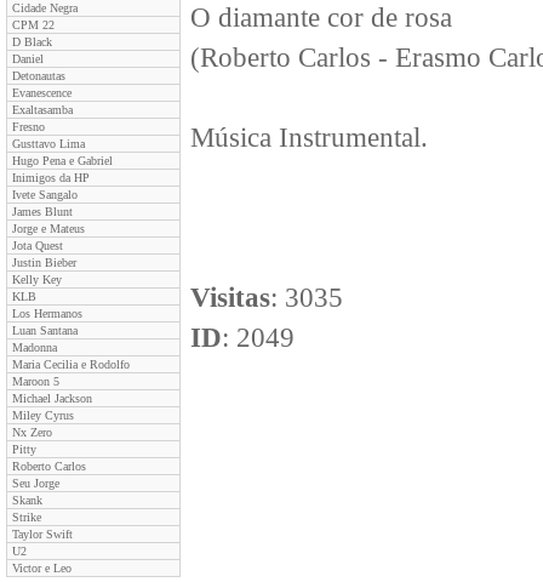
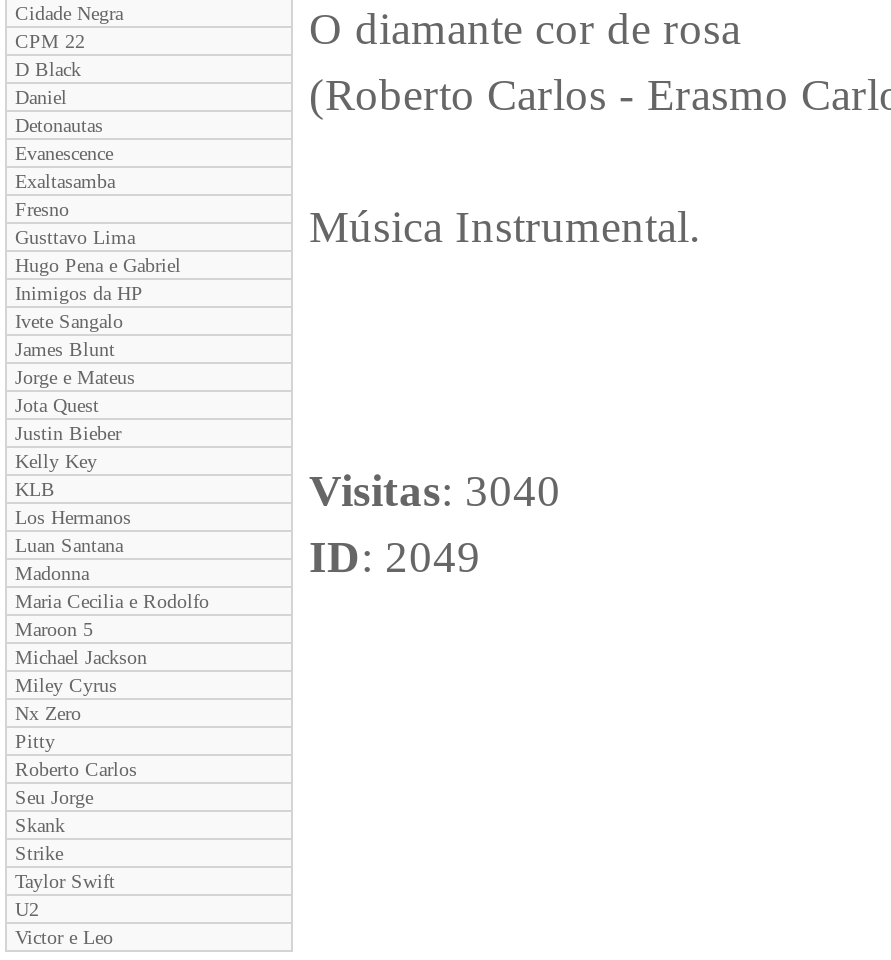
- Visitas: 3035
+ Visitas: 3040
